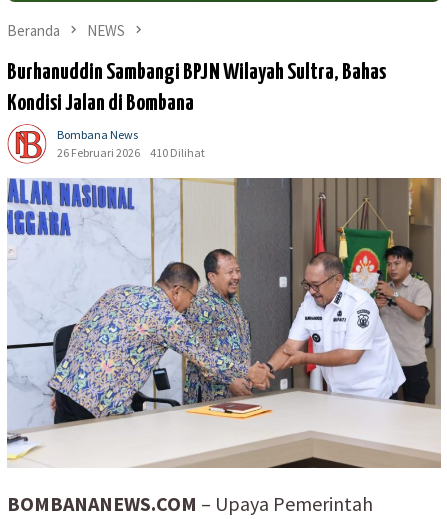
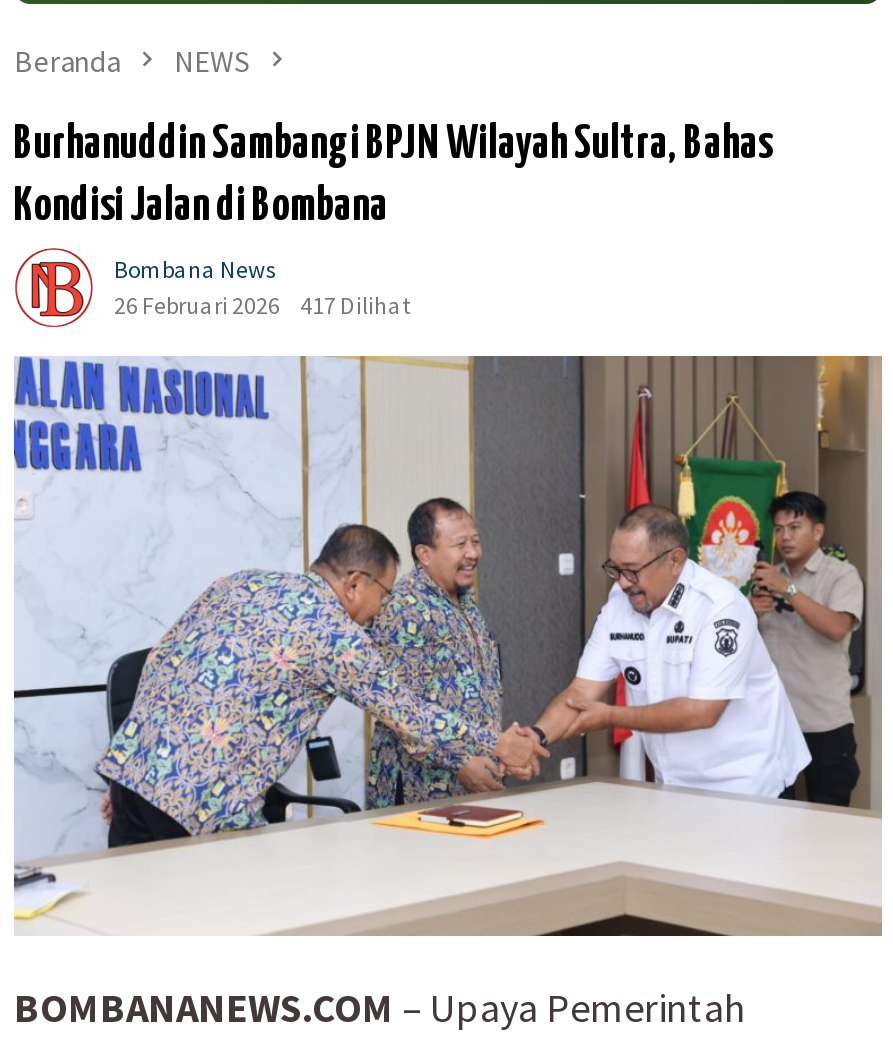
- 26 Februari 2026 410 Dilihat
+ 26 Februari 2026 417 Dilihat
